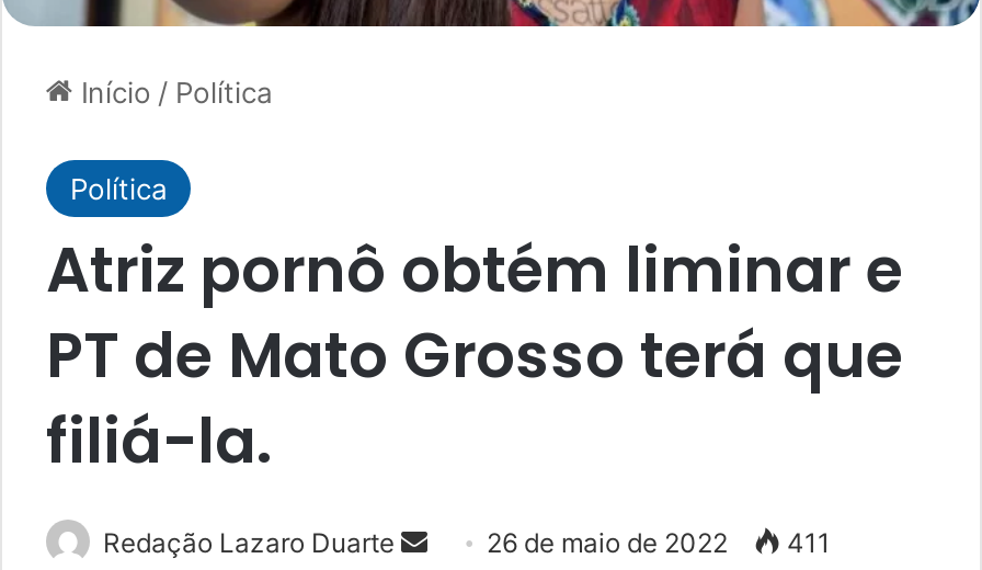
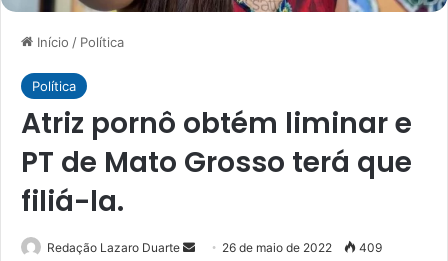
- 411
+ 409
